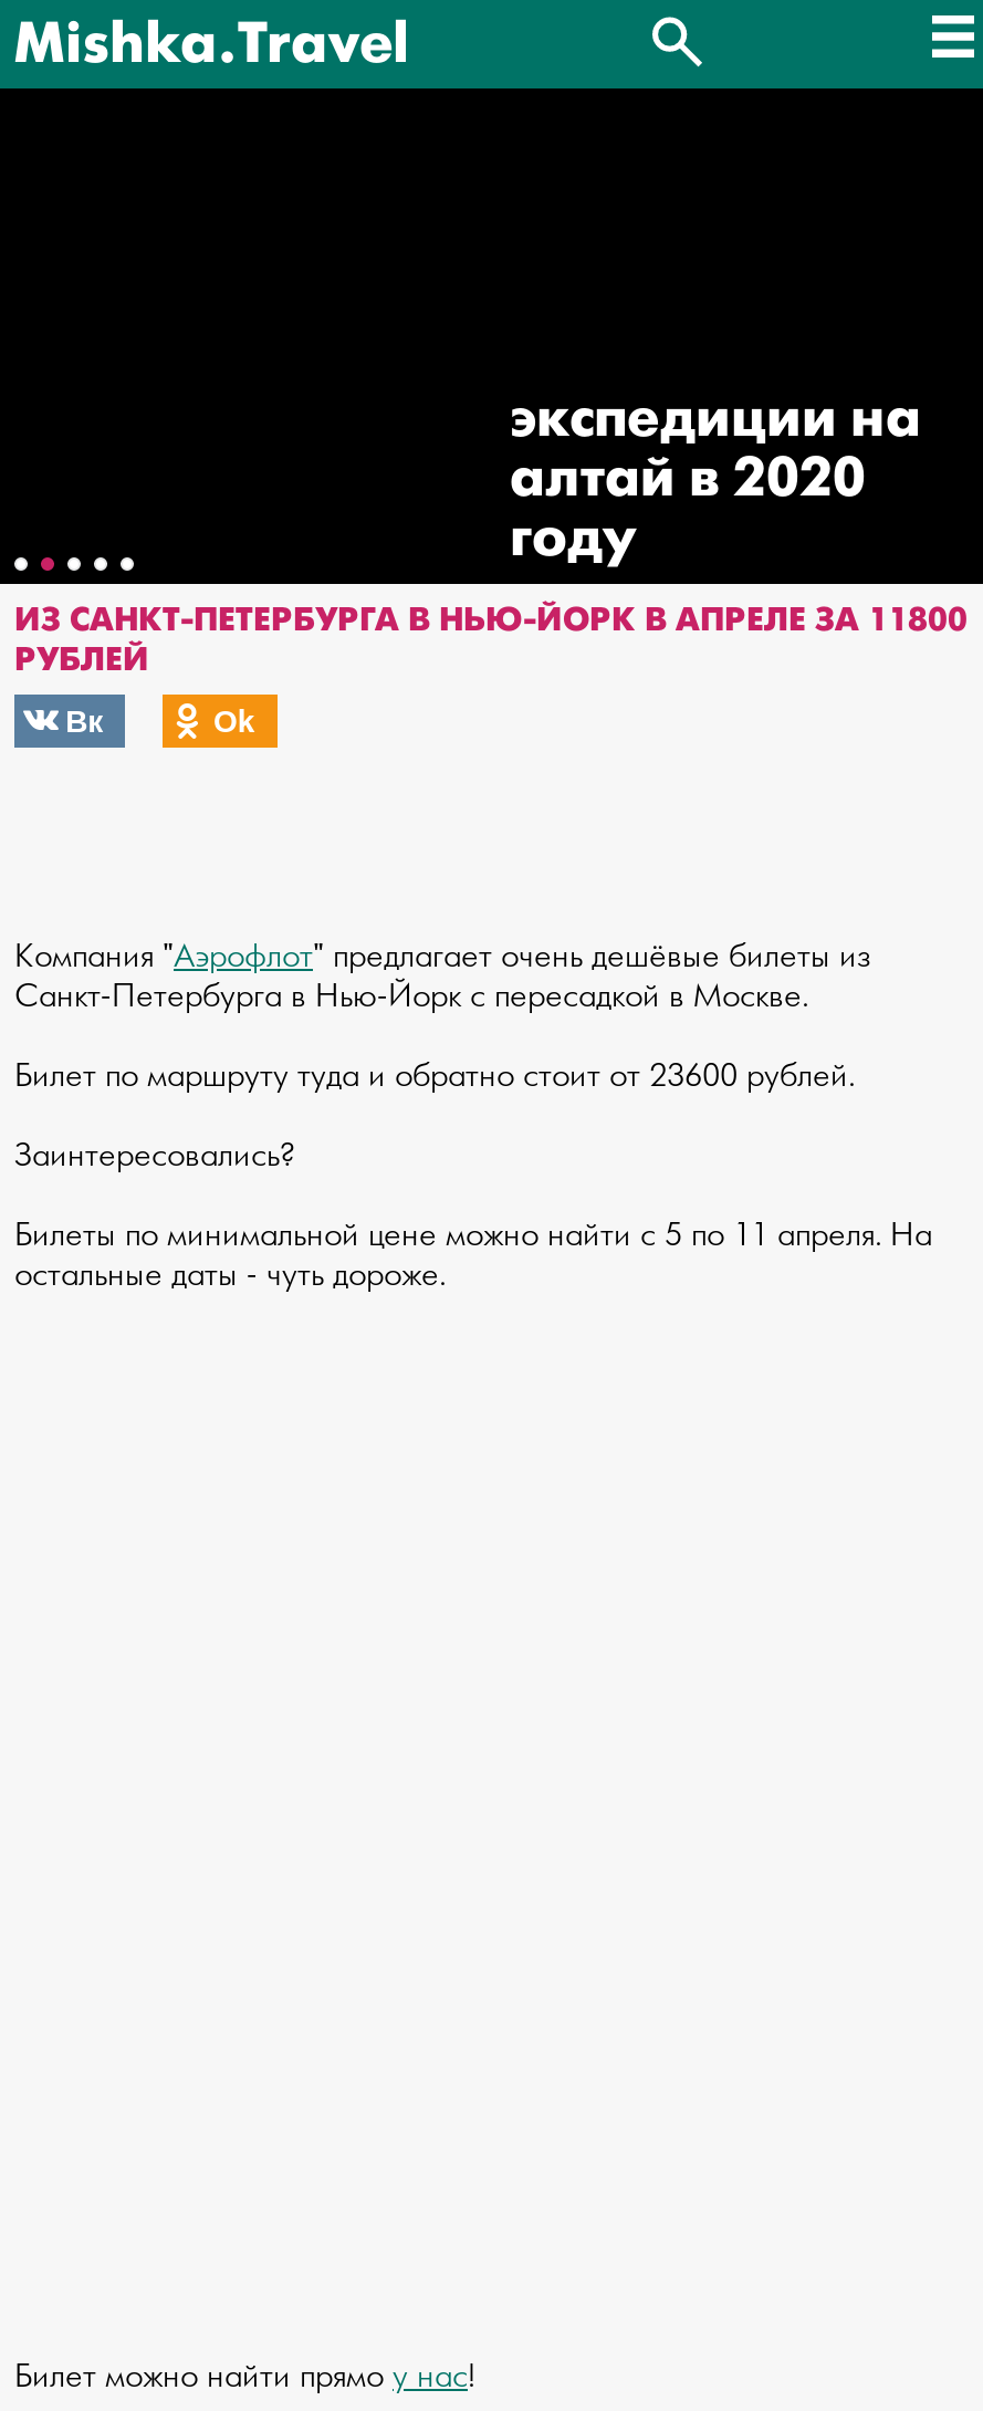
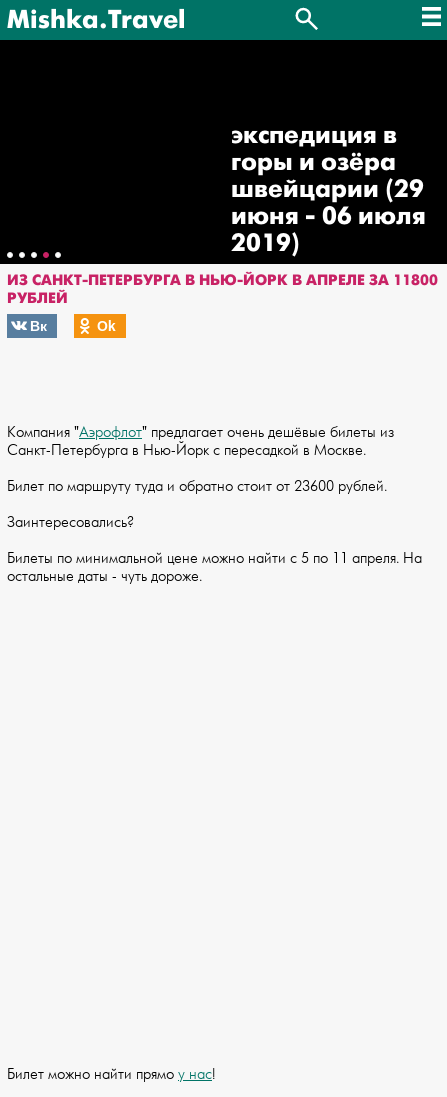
- экспедиции на
- алтай в 2020
- году
+ экспедиция в
+ горы и озёра
+ швейцарии (29
+ июня - 06 июля
+ 2019)
